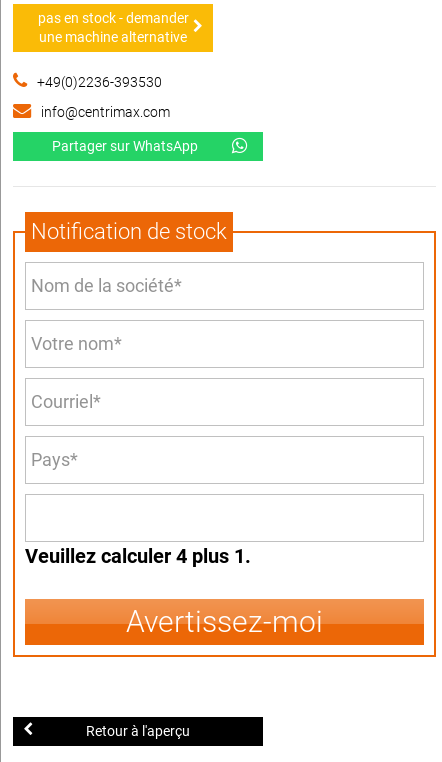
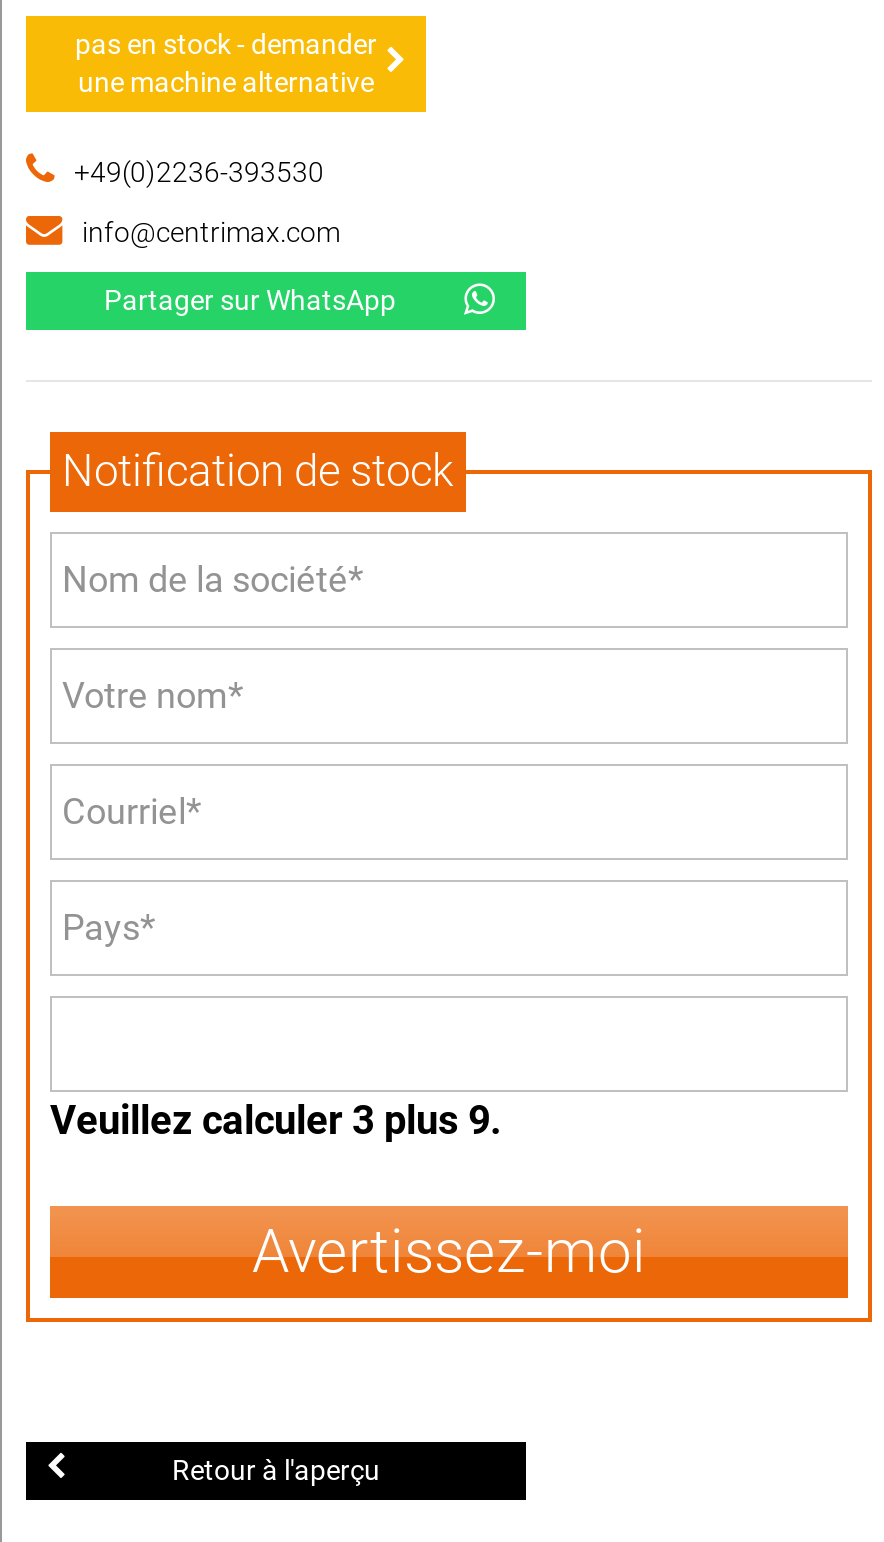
- Veuillez calculer 4 plus 1.
+ Veuillez calculer 3 plus 9.
